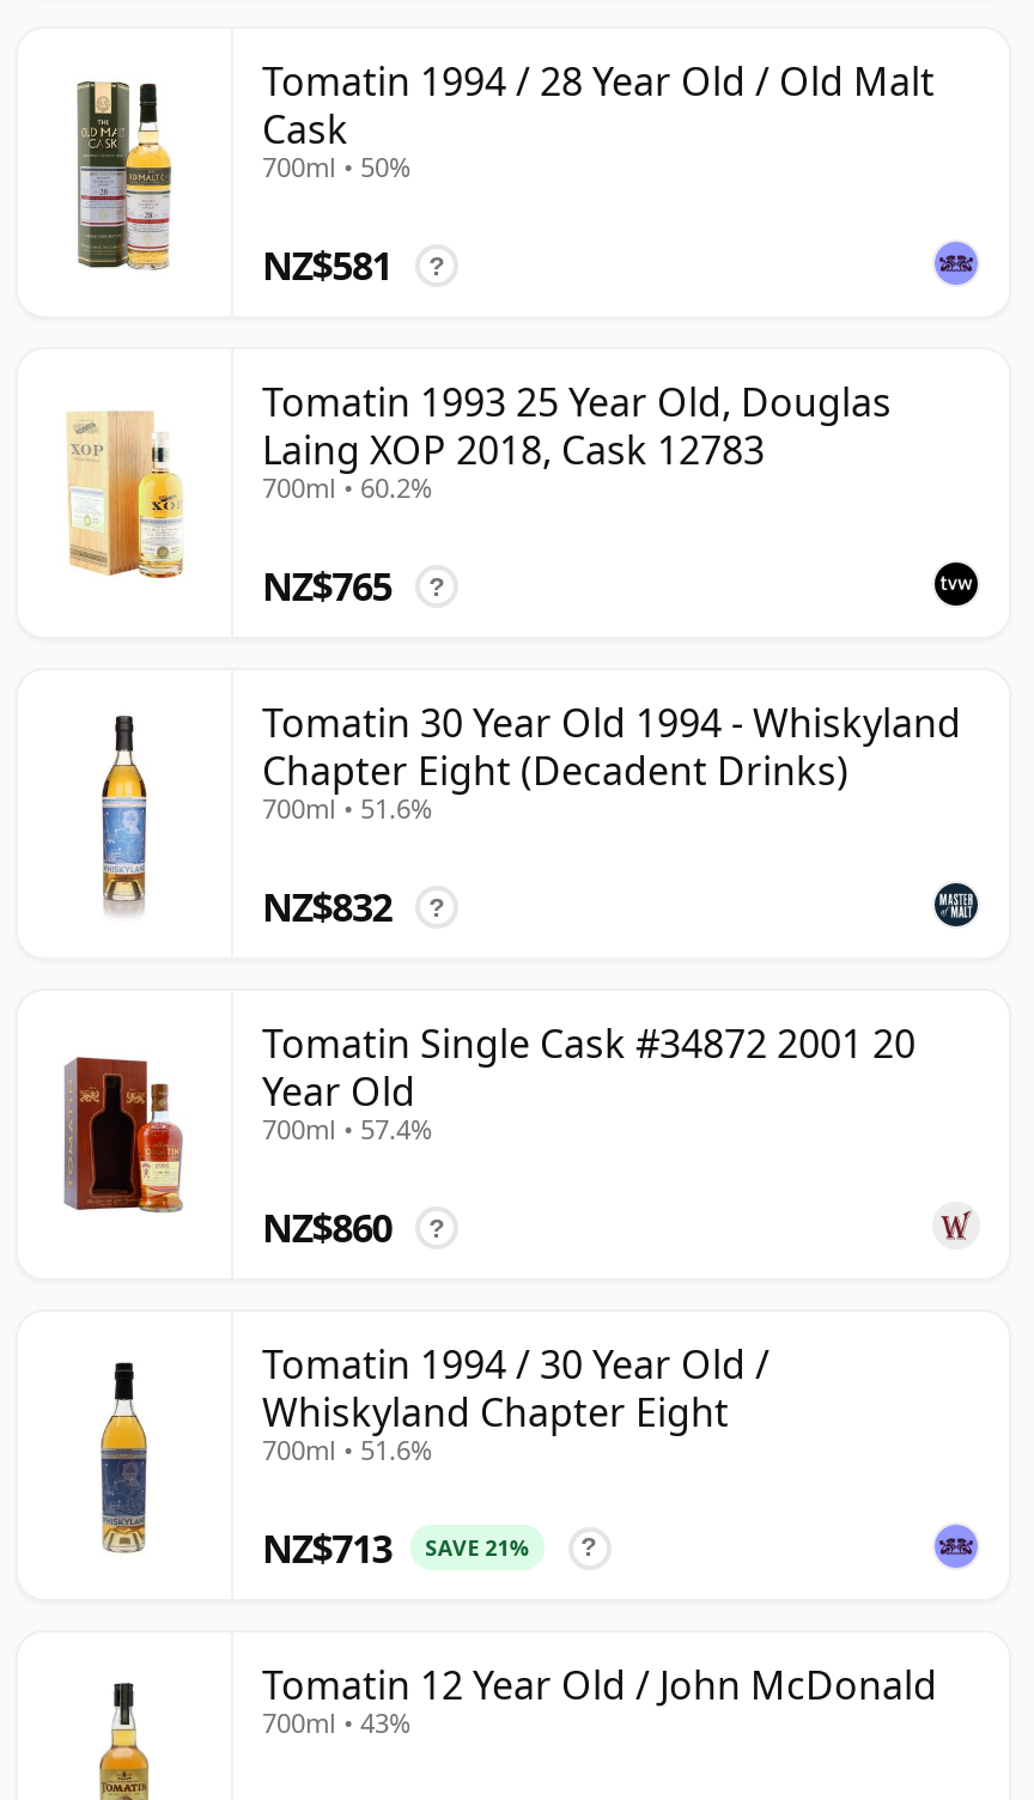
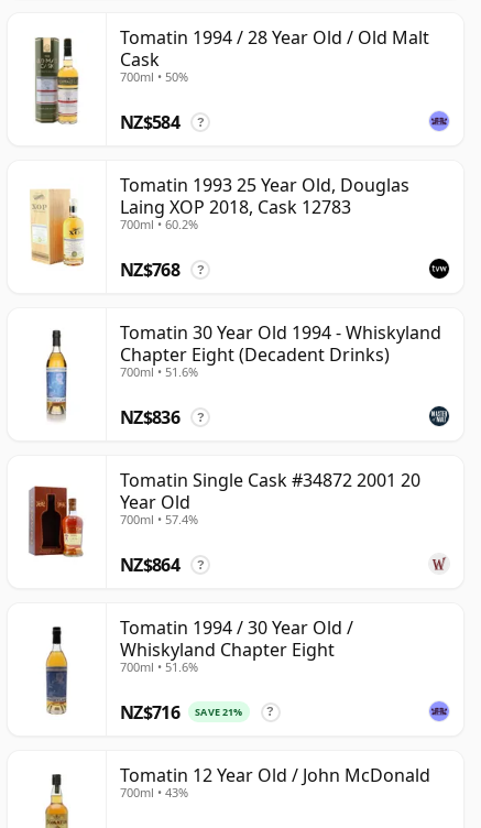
- NZ$581
+ NZ$584

- NZ$765
+ NZ$768

- NZ$832
+ NZ$836

- NZ$860
+ NZ$864

- NZ$713
+ NZ$716
